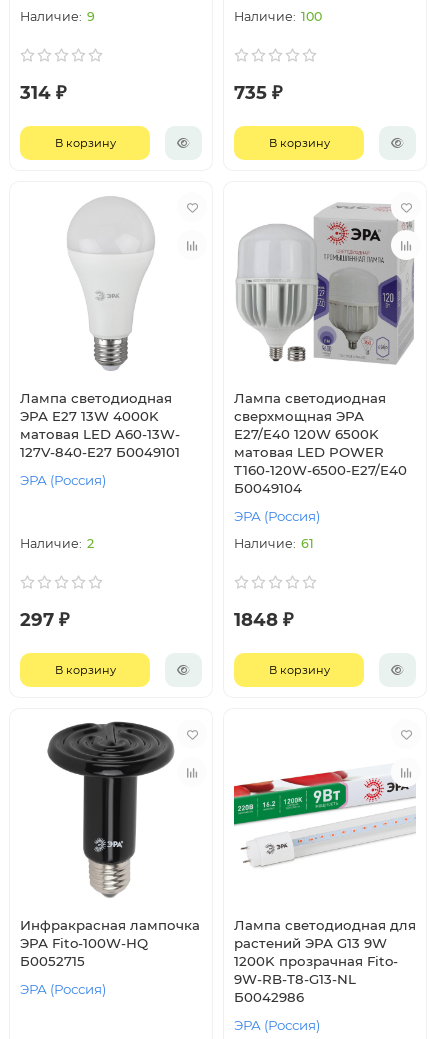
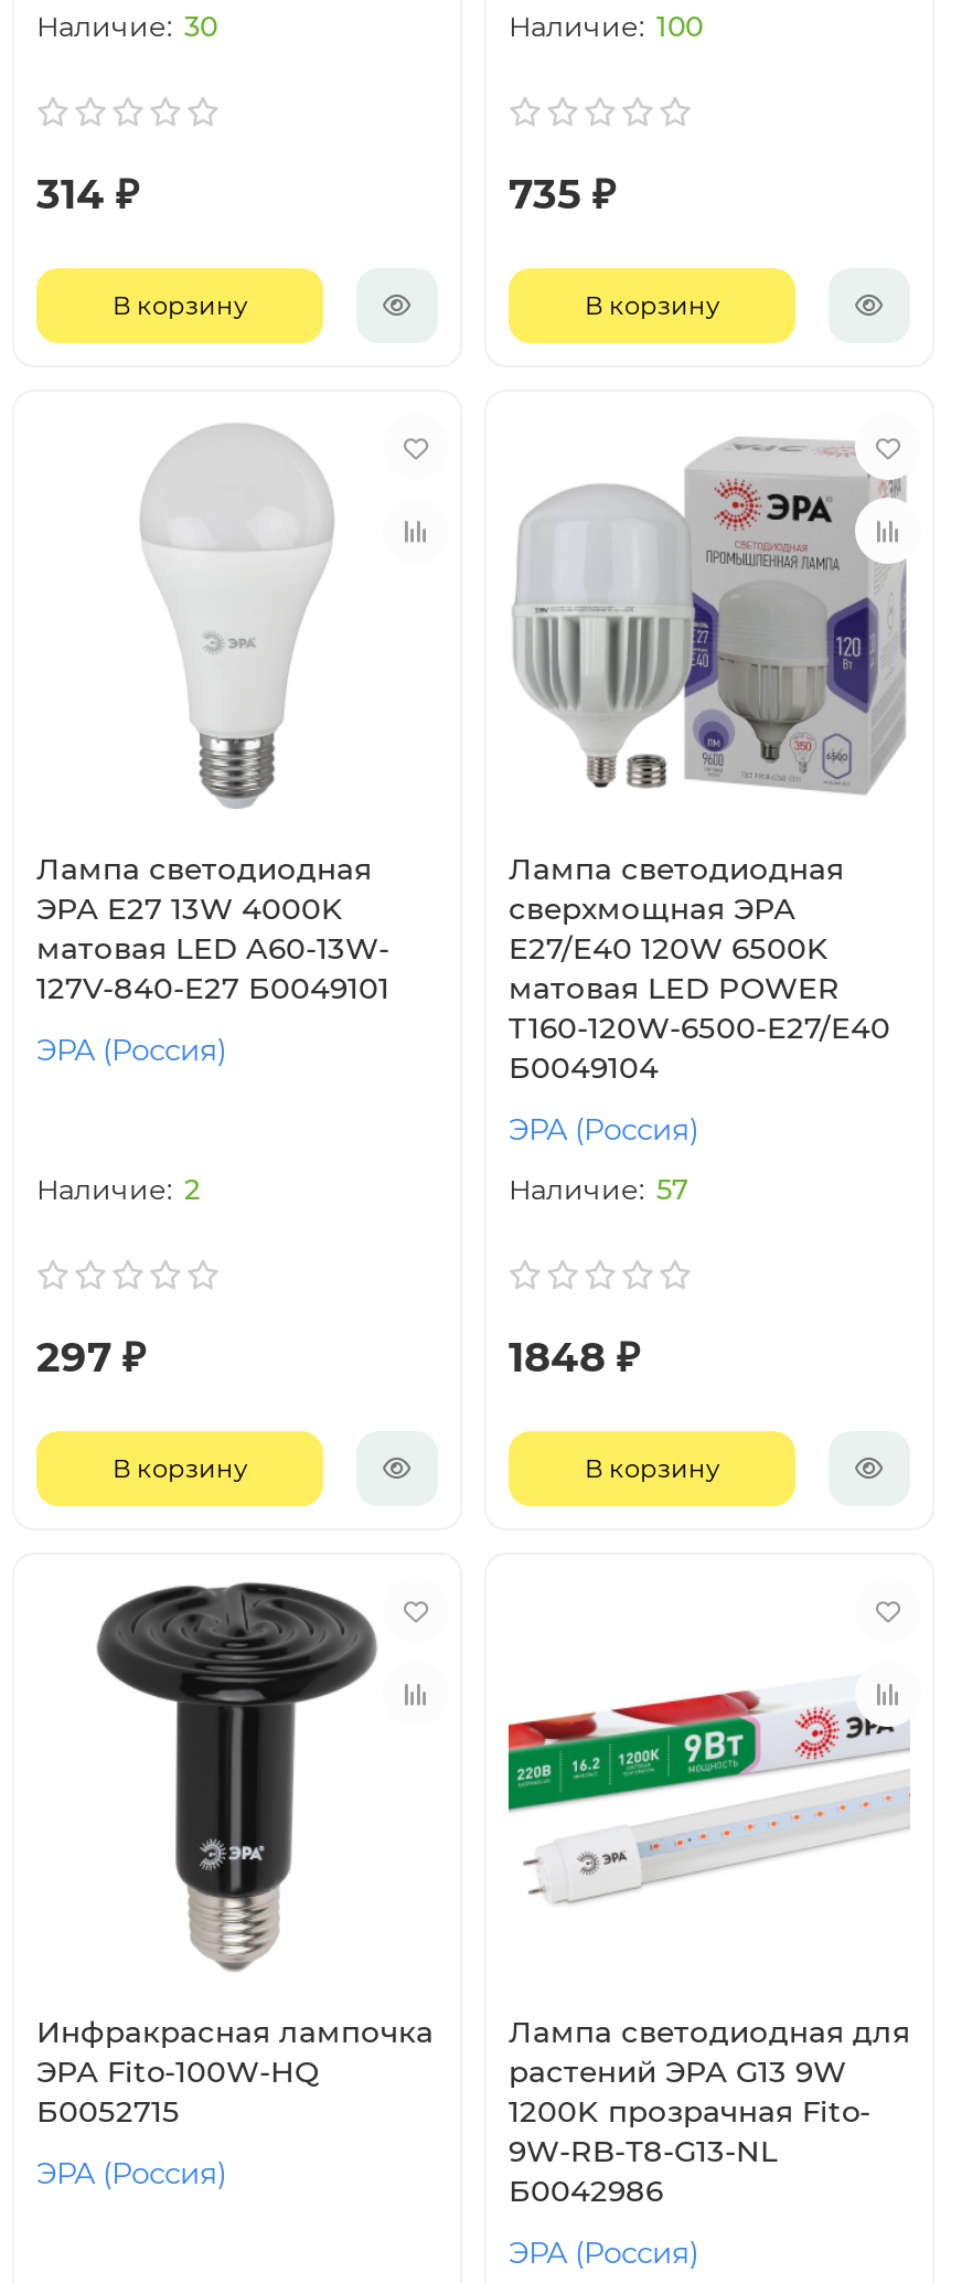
- 9
+ 30

- 61
+ 57
